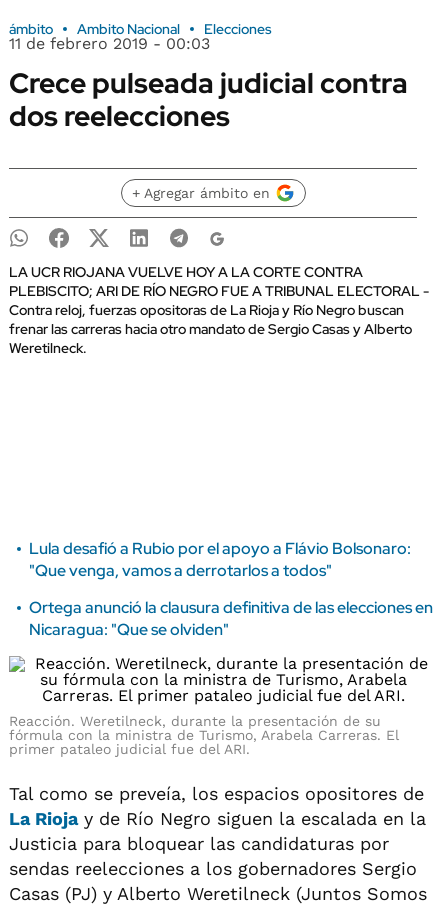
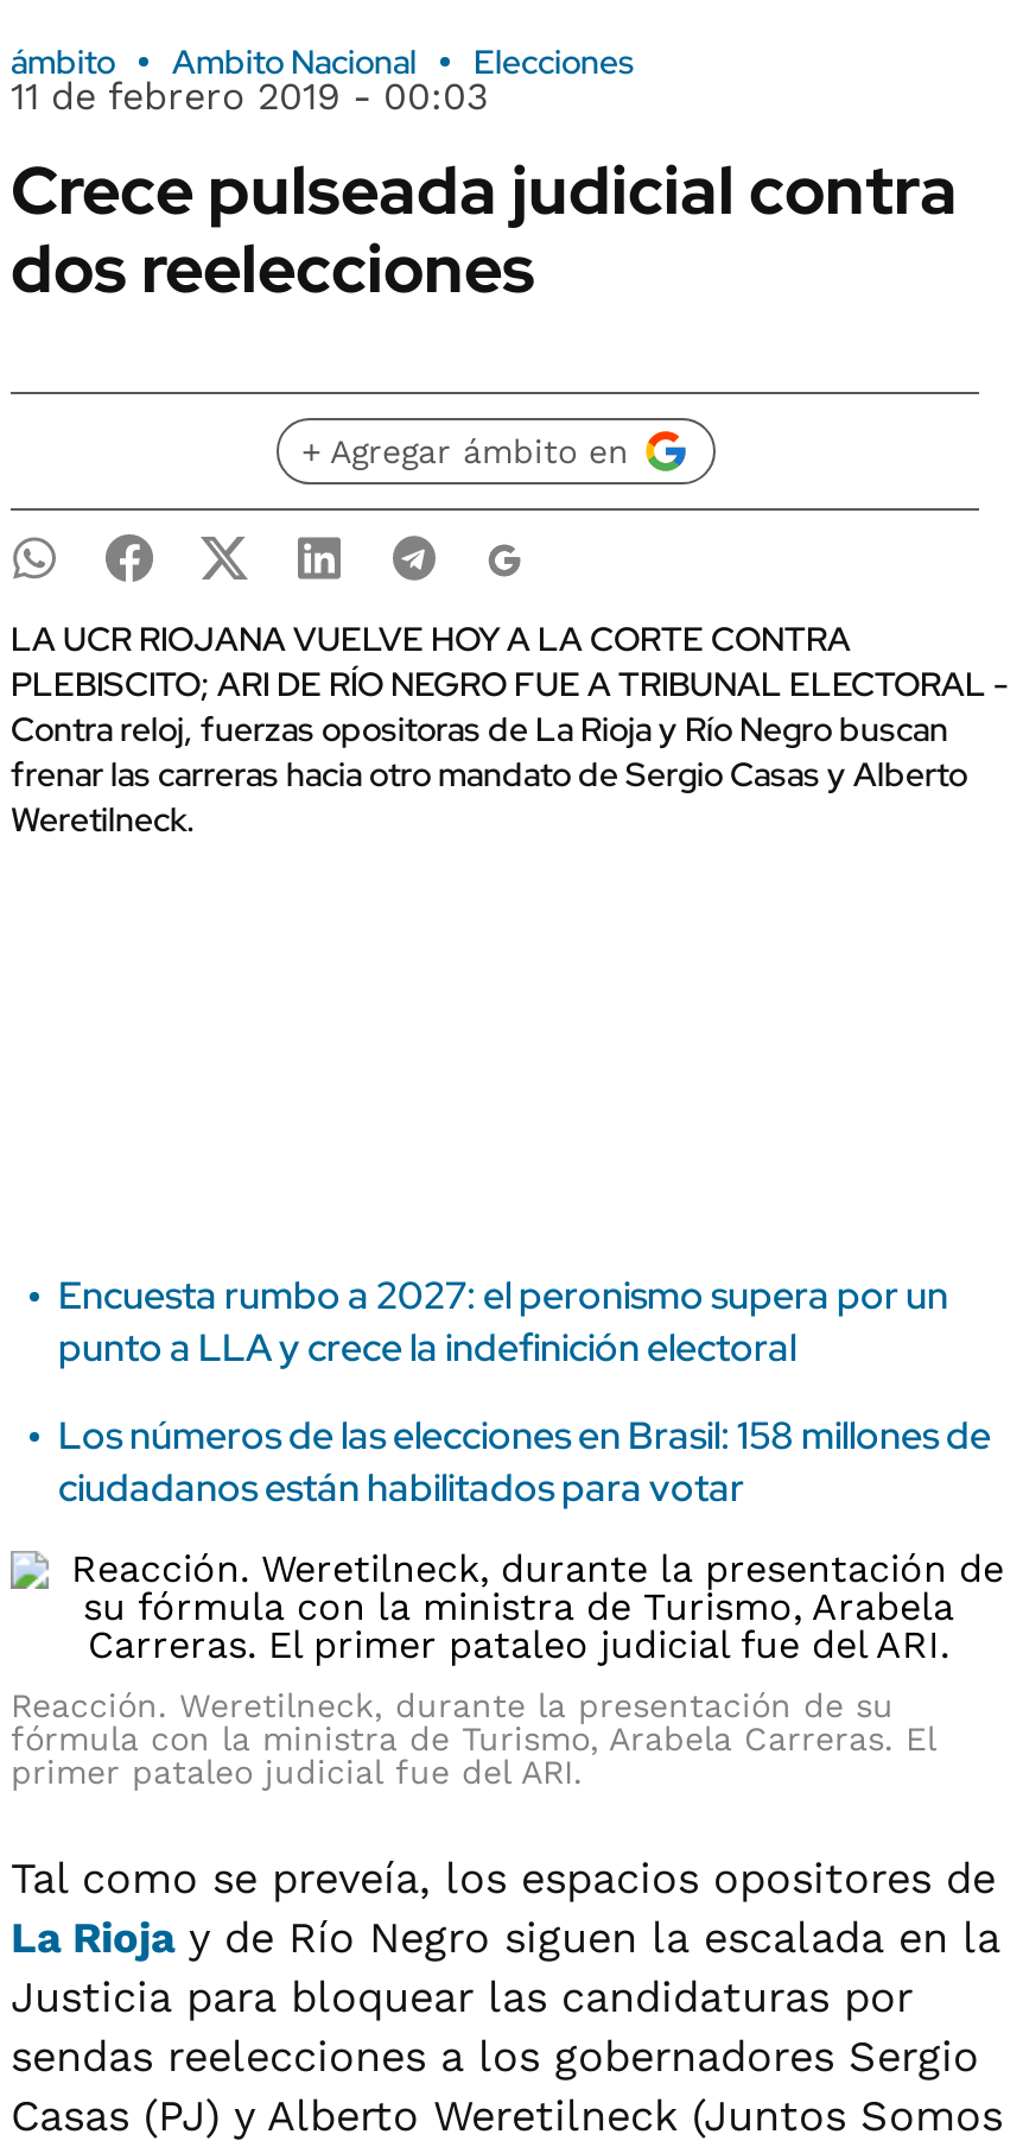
- Lula desafió a Rubio por el apoyo a Flávio Bolsonaro:
- "Que venga, vamos a derrotarlos a todos"
+ Encuesta rumbo a 2027: el peronismo supera por un
+ punto a LLA y crece la indefinición electoral

- Ortega anunció la clausura definitiva de las elecciones en
- Nicaragua: "Que se olviden"
+ Los números de las elecciones en Brasil: 158 millones de
+ ciudadanos están habilitados para votar
